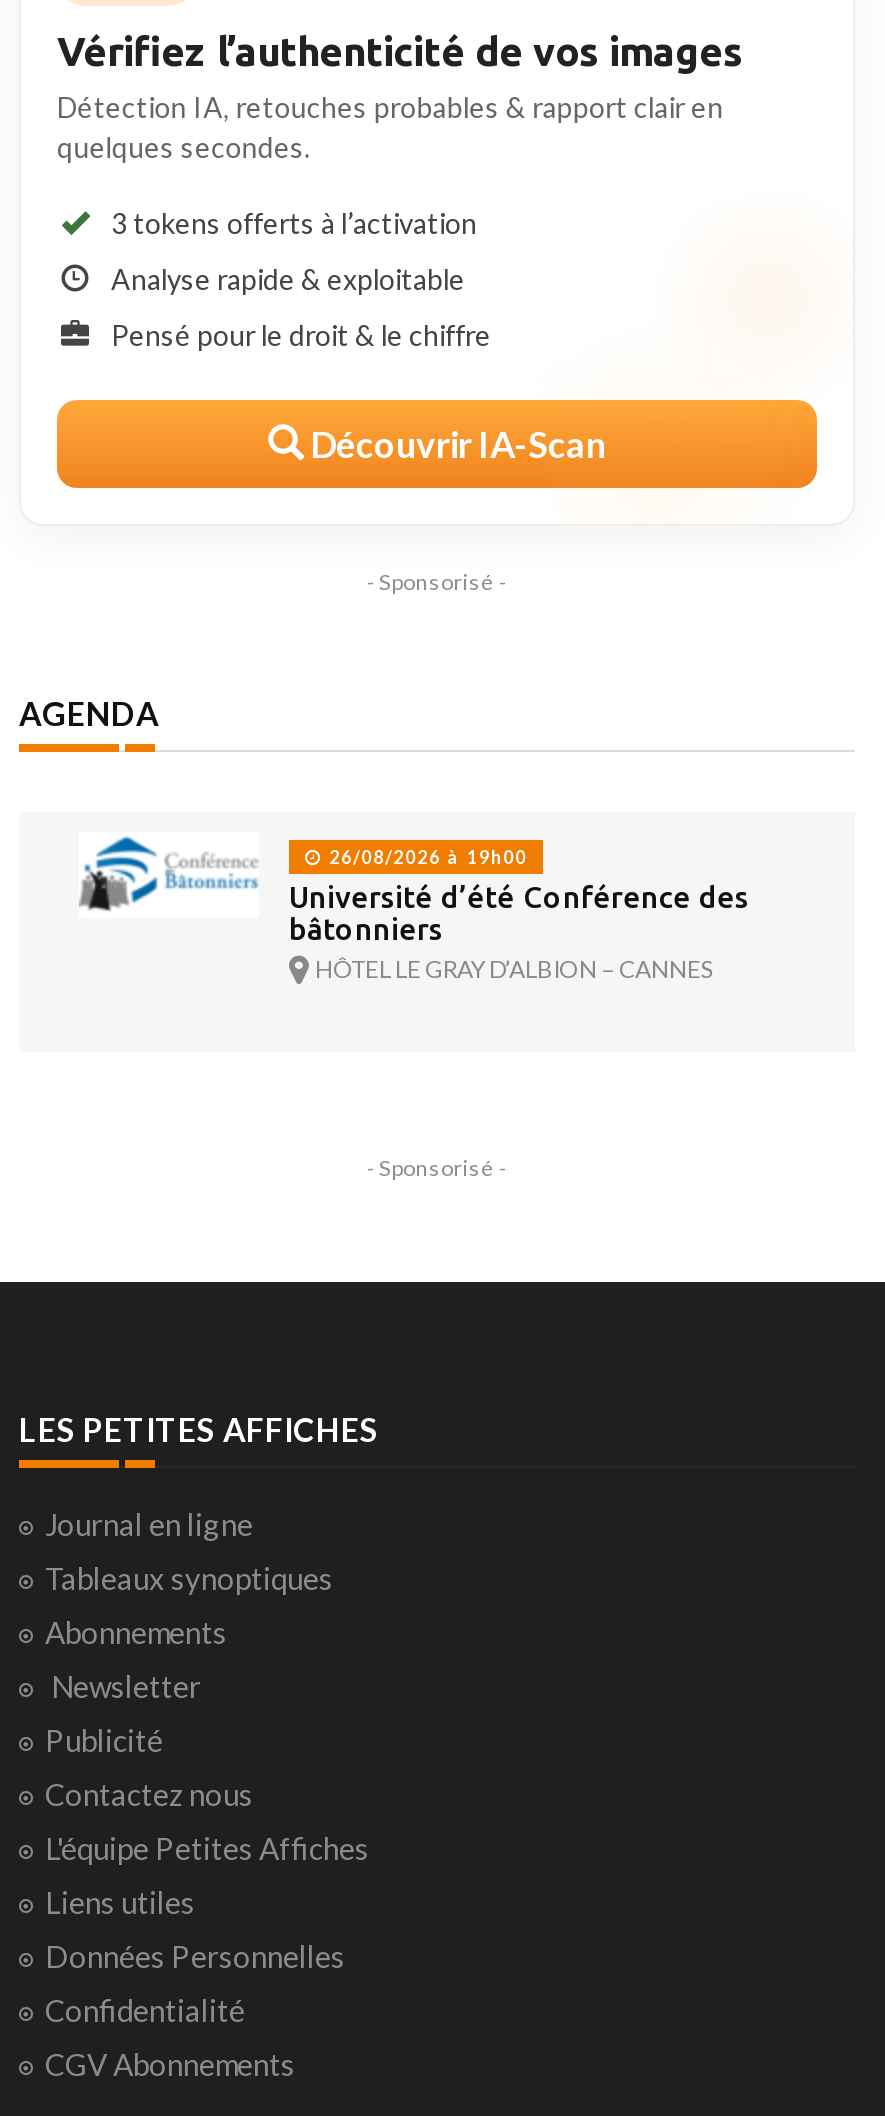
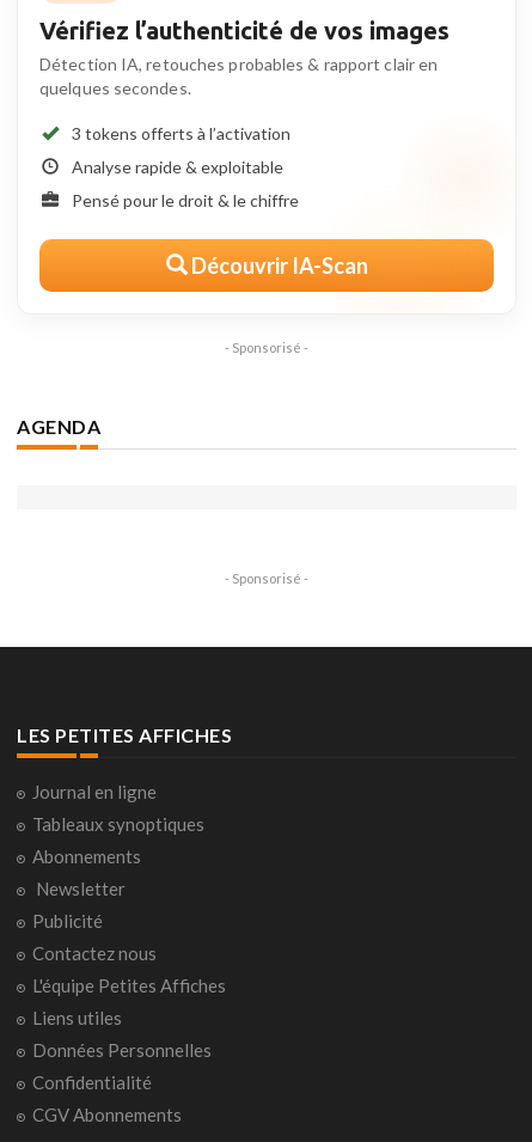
- [image]
- 26/08/2026 à 19h00
- Université d’été Conférence des
- bâtonniers
- HÔTEL LE GRAY D’ALBION – CANNES
